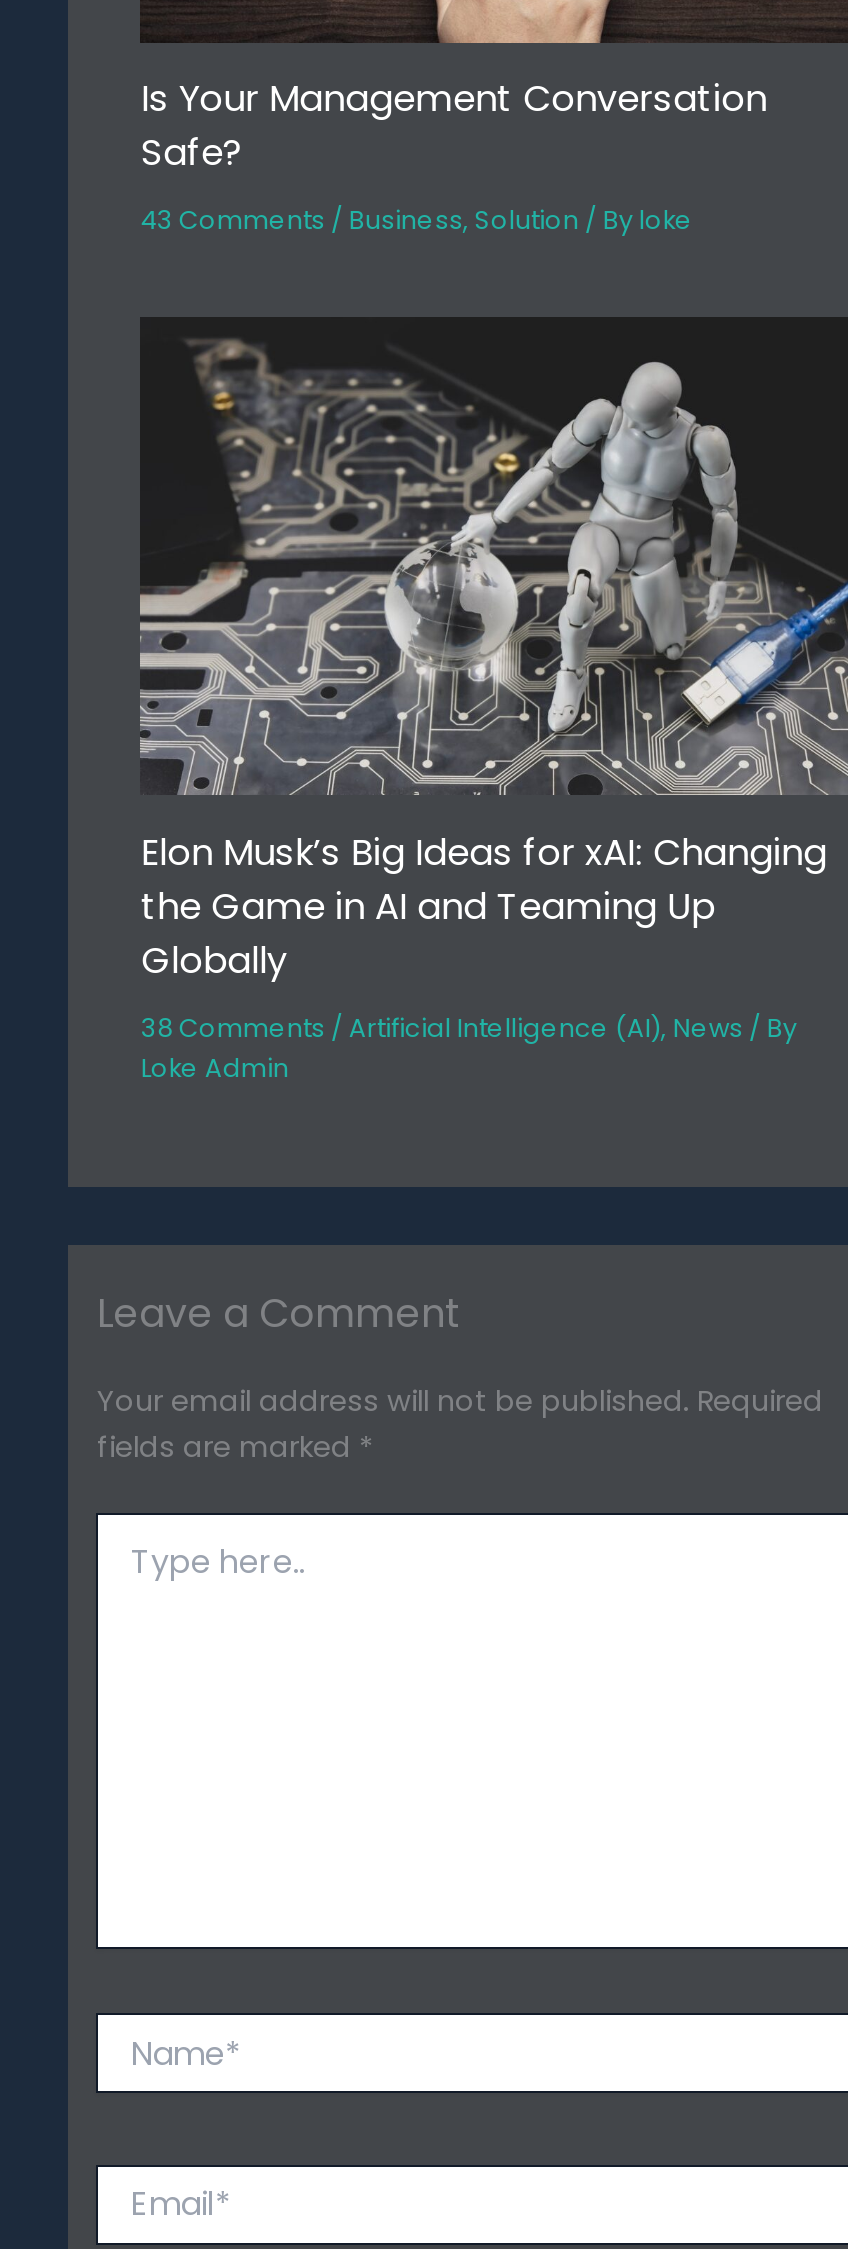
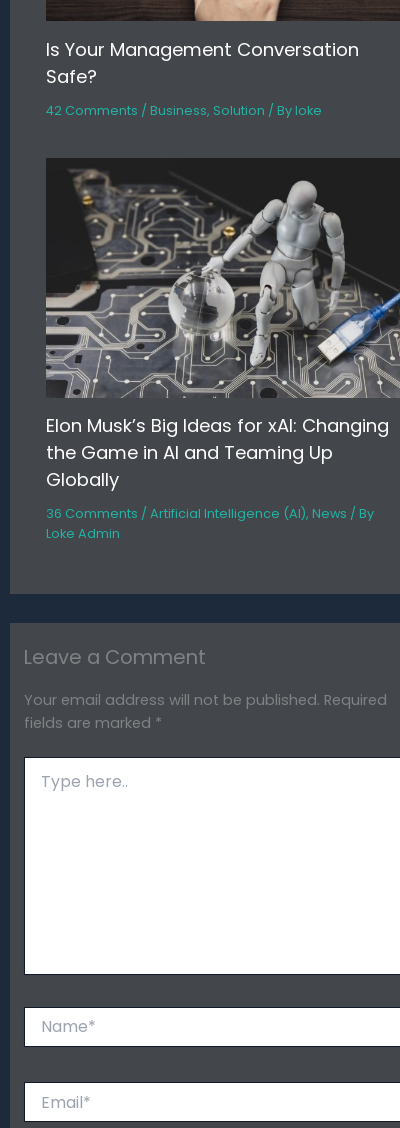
- 43 Comments / Business, Solution / By loke
+ 42 Comments / Business, Solution / By loke

- 38 Comments / Artificial Intelligence (AI), News / By
+ 36 Comments / Artificial Intelligence (AI), News / By
